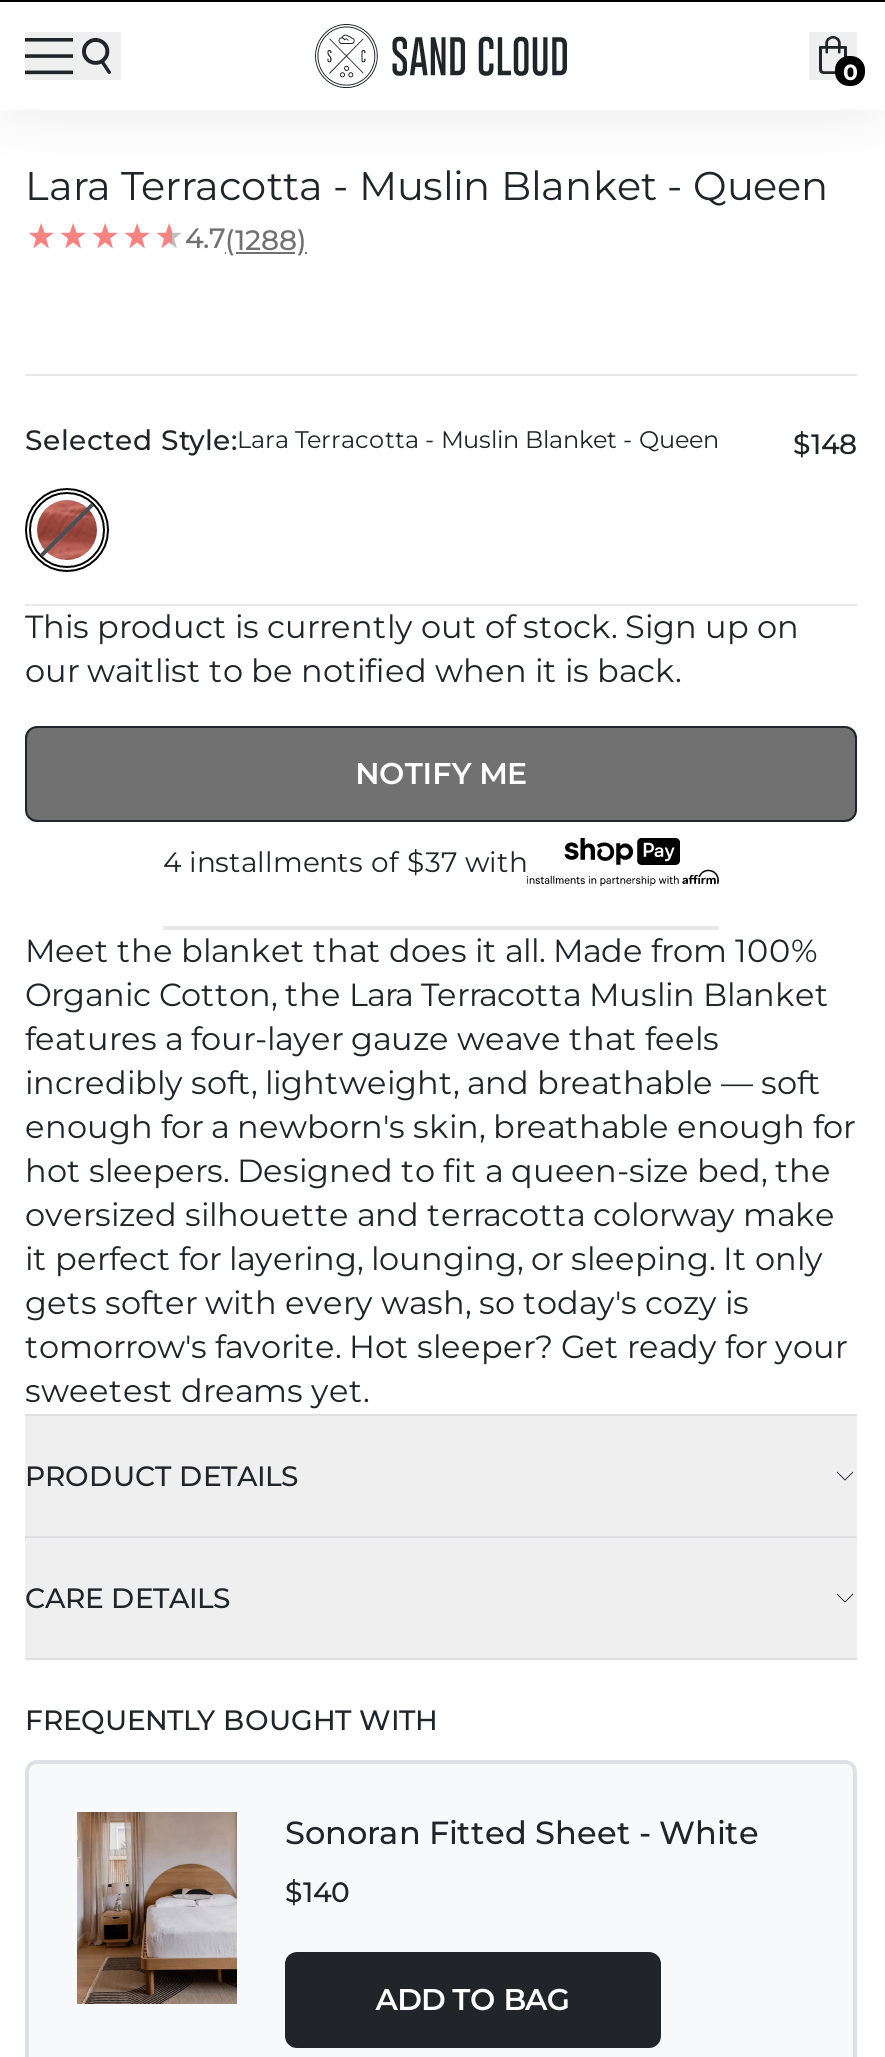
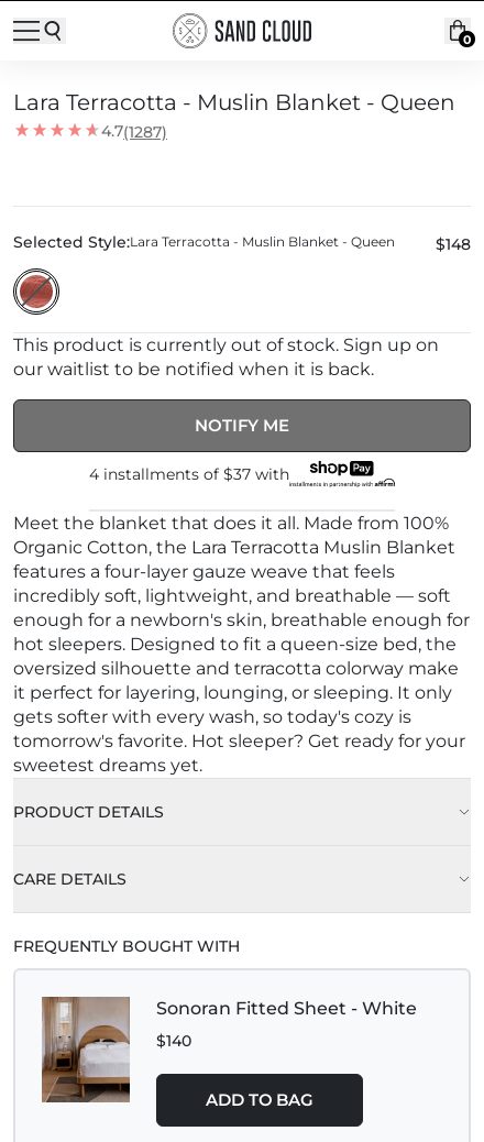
- 4.7(1288)
+ 4.7(1287)
